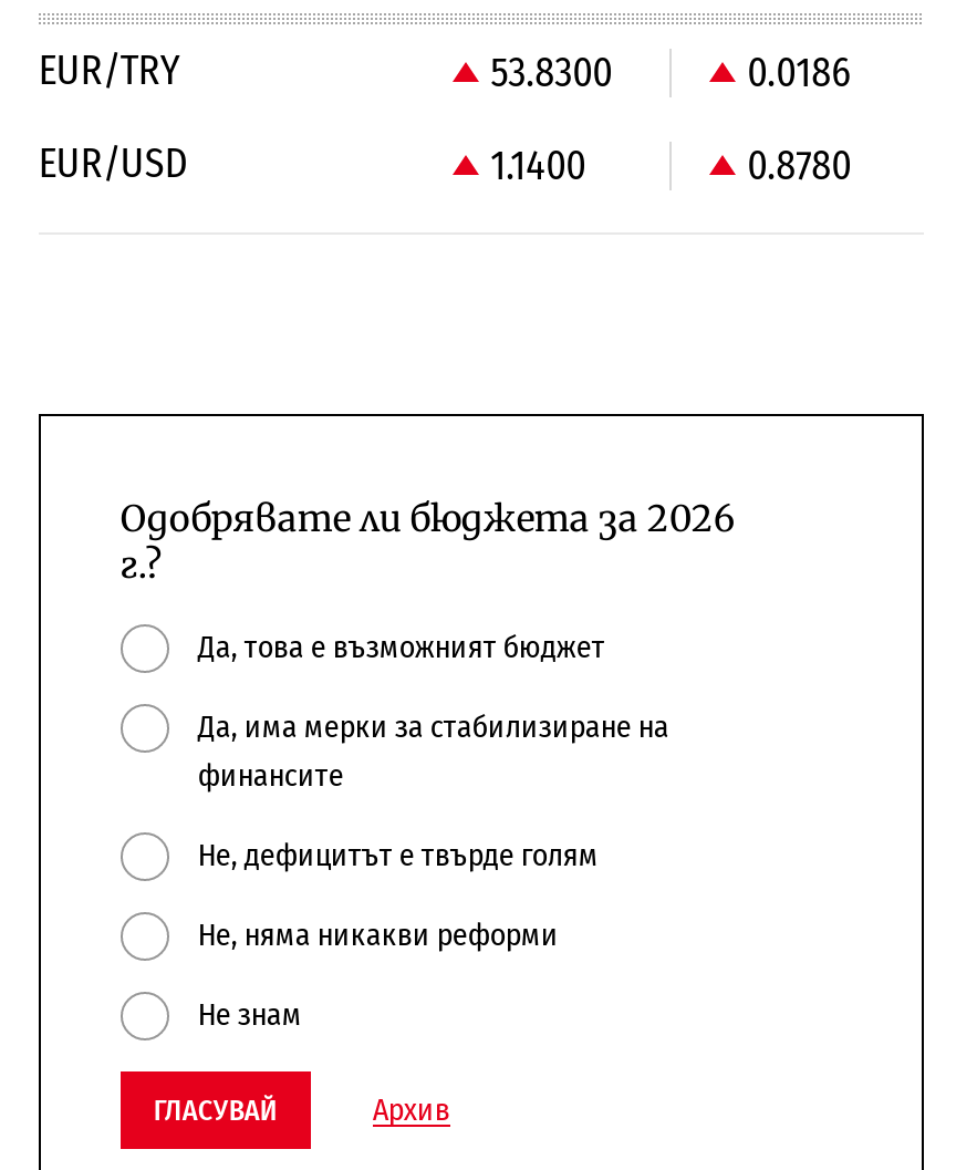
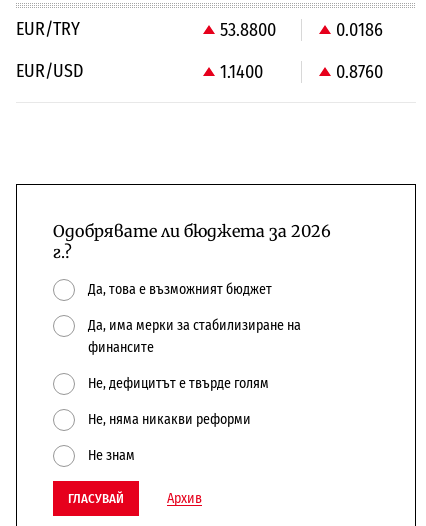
- 53.8300
+ 53.8800

- 0.8780
+ 0.8760
